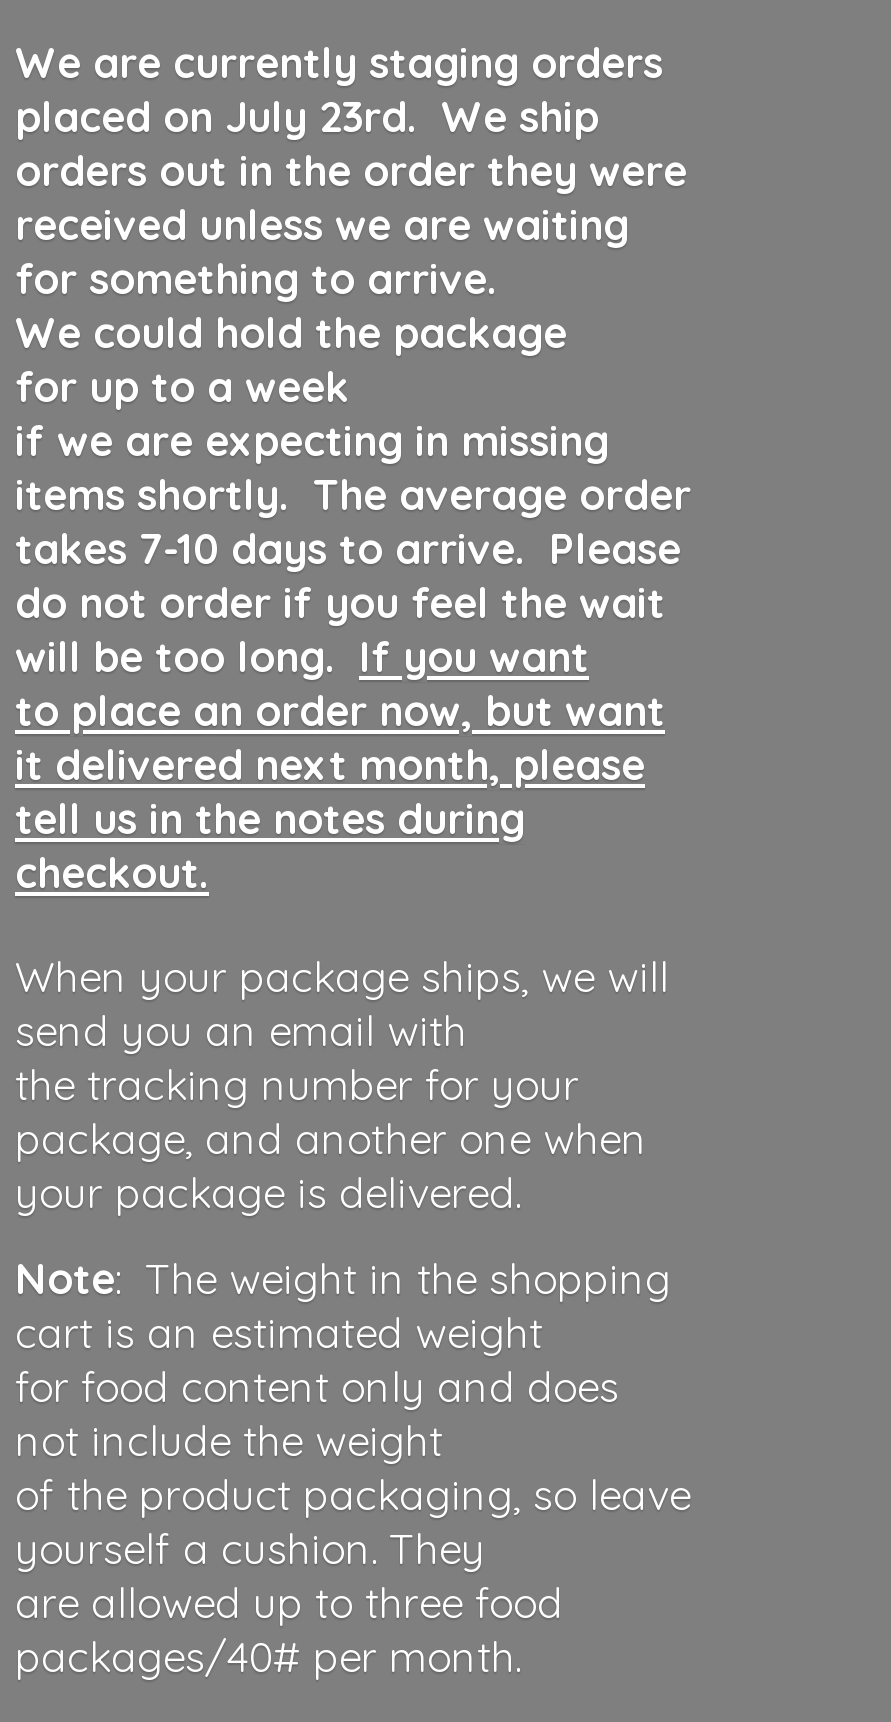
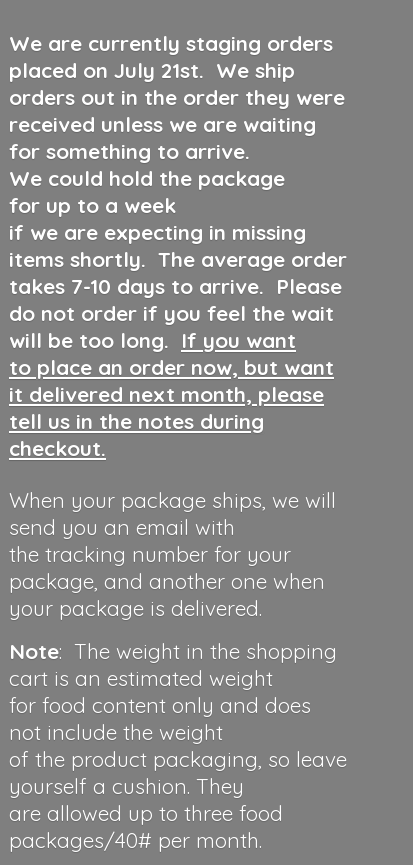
- placed on July 23rd. We ship
+ placed on July 21st. We ship
